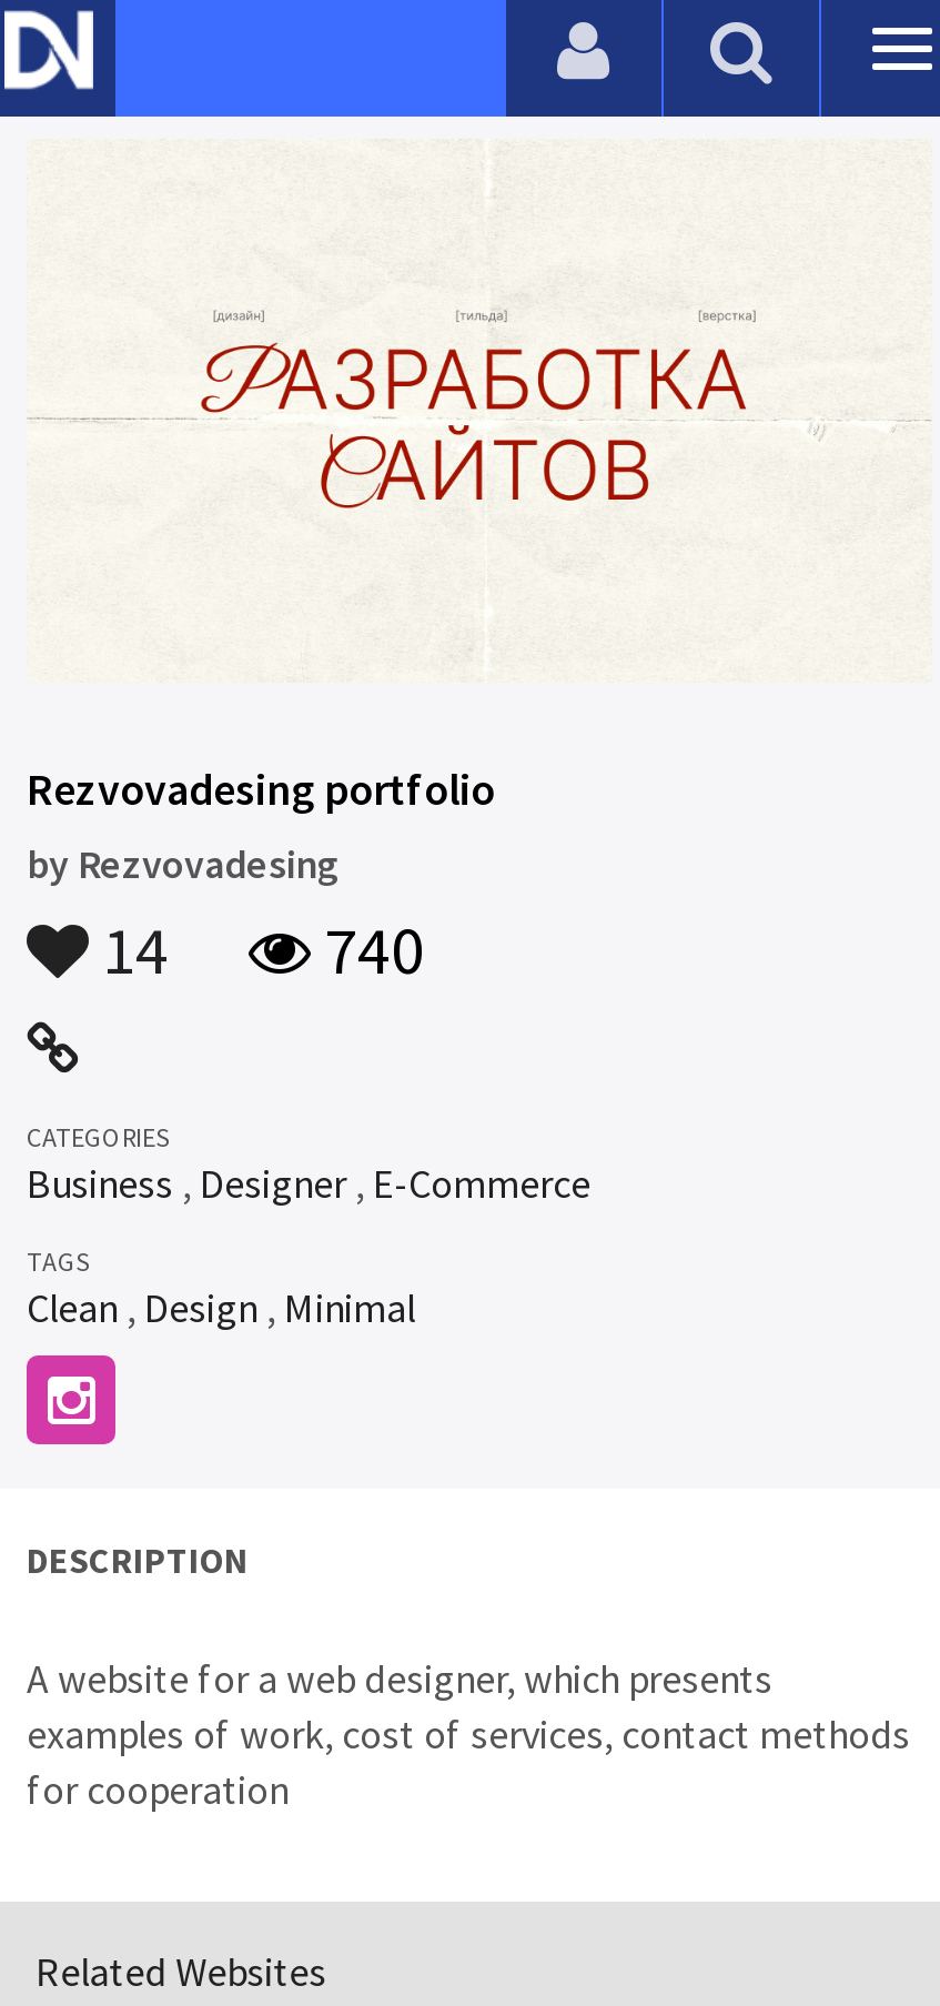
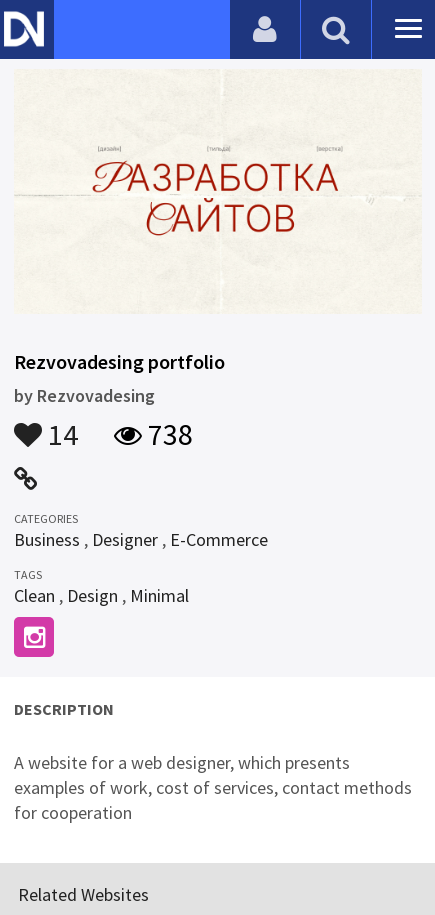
- 14 740
+ 14 738
